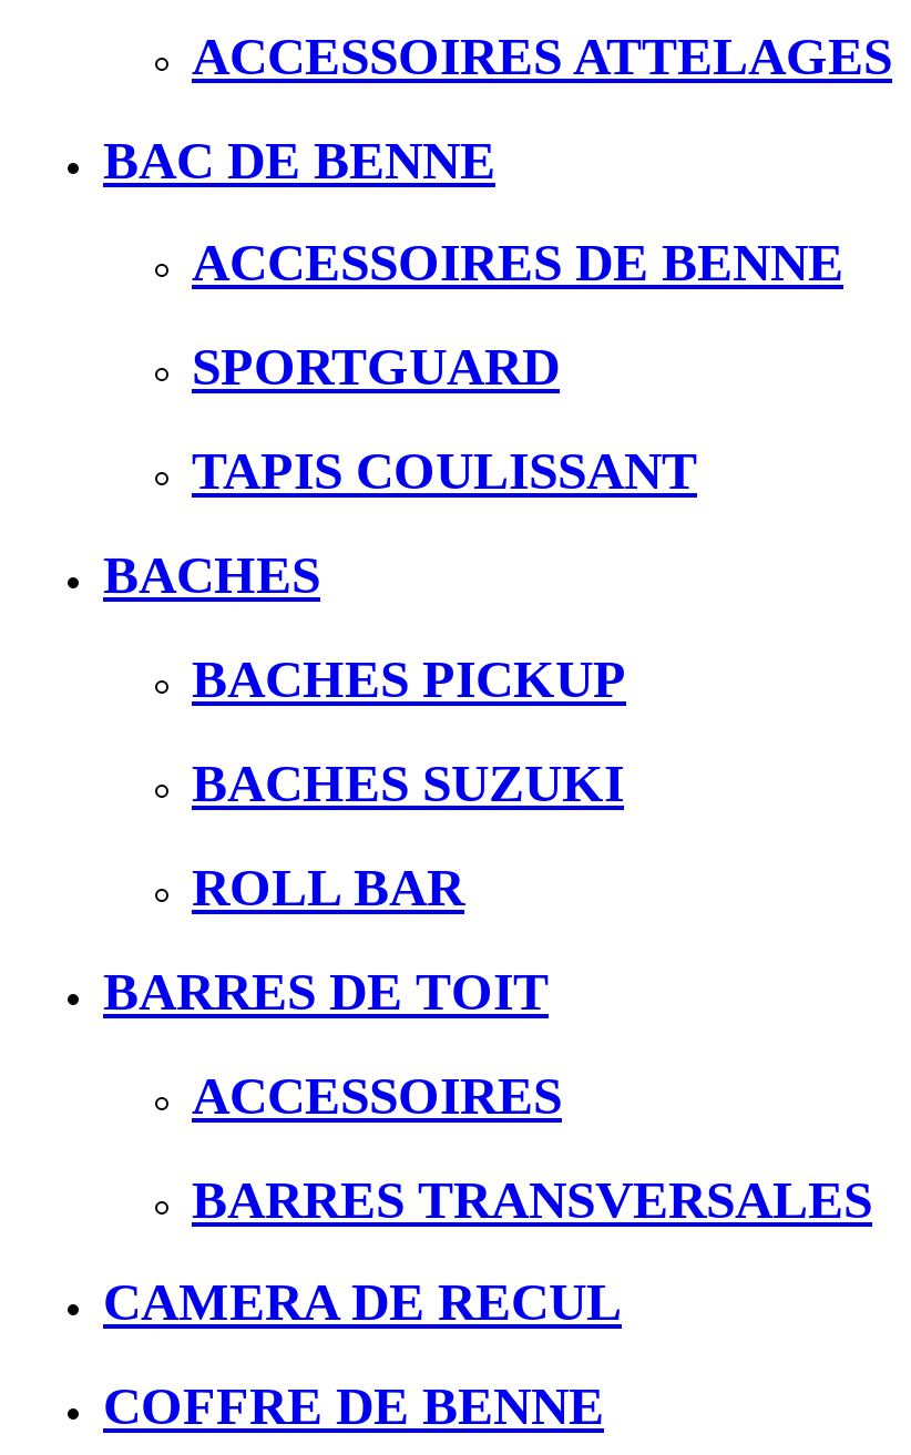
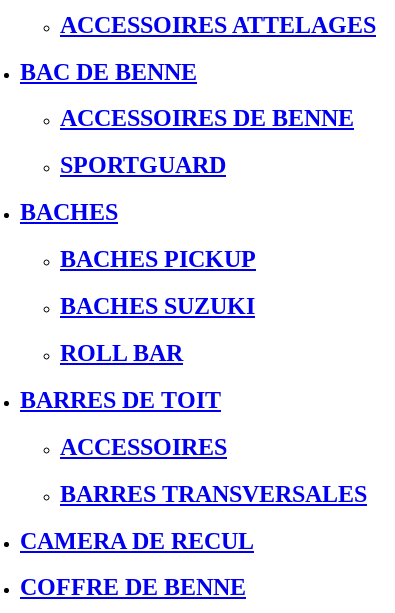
- TAPIS COULISSANT
